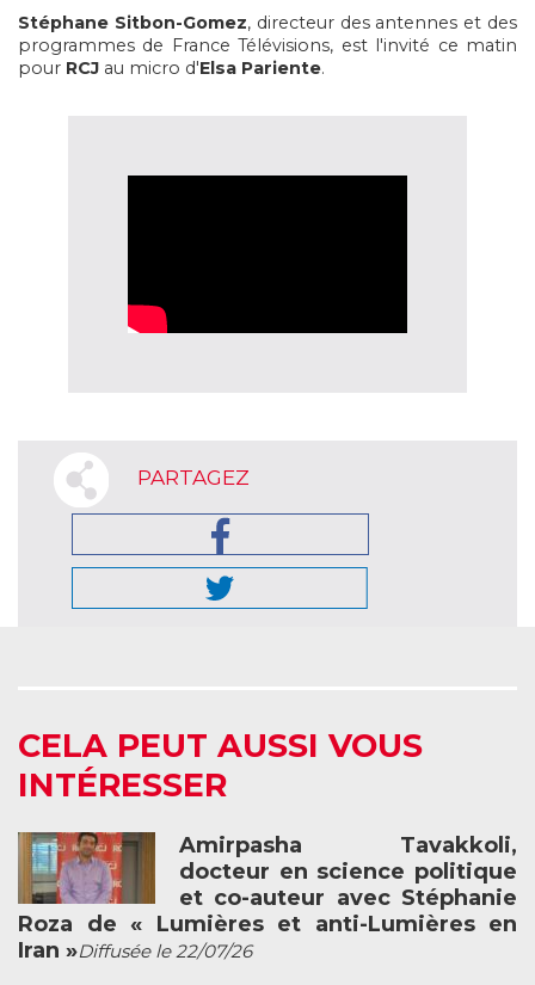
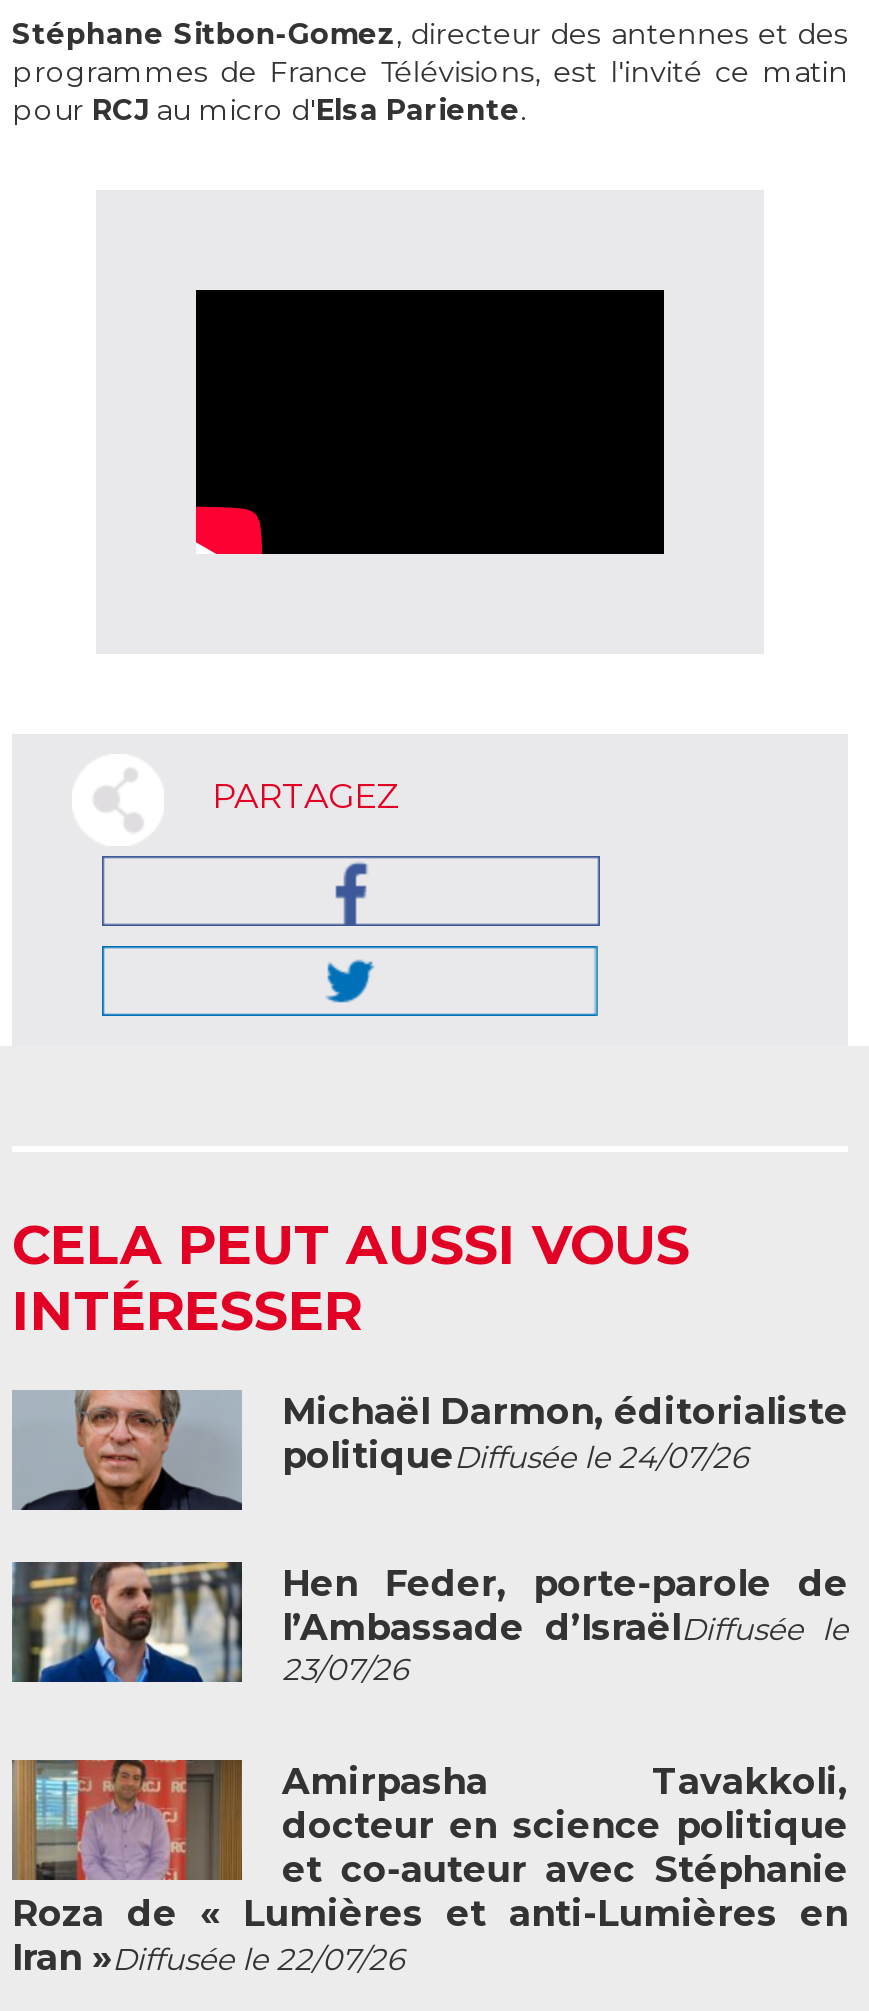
+ [image]

+ [image]
+ Michaël Darmon, éditorialiste
+ politiqueDiffusée le 24/07/26
+ Hen Feder, porte-parole de
+ l’Ambassade d’IsraëlDiffusée le
+ 23/07/26
